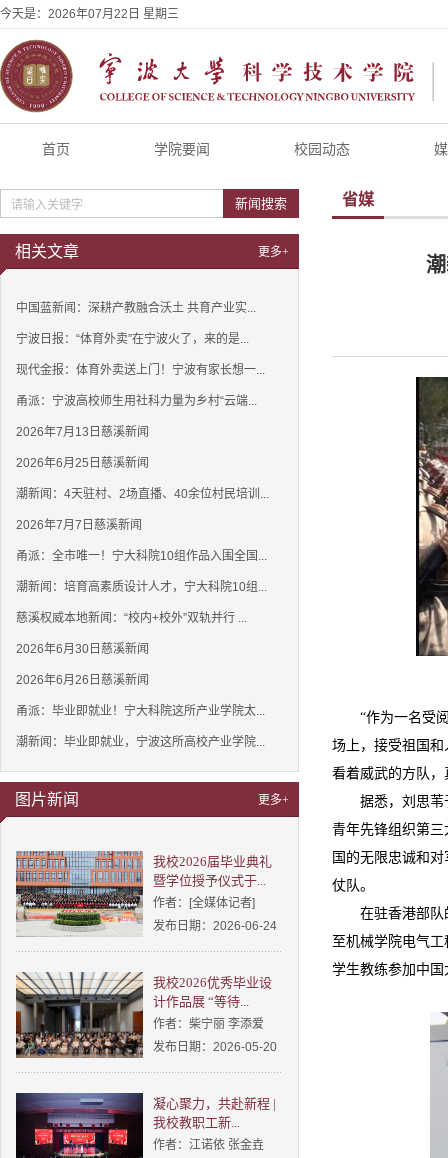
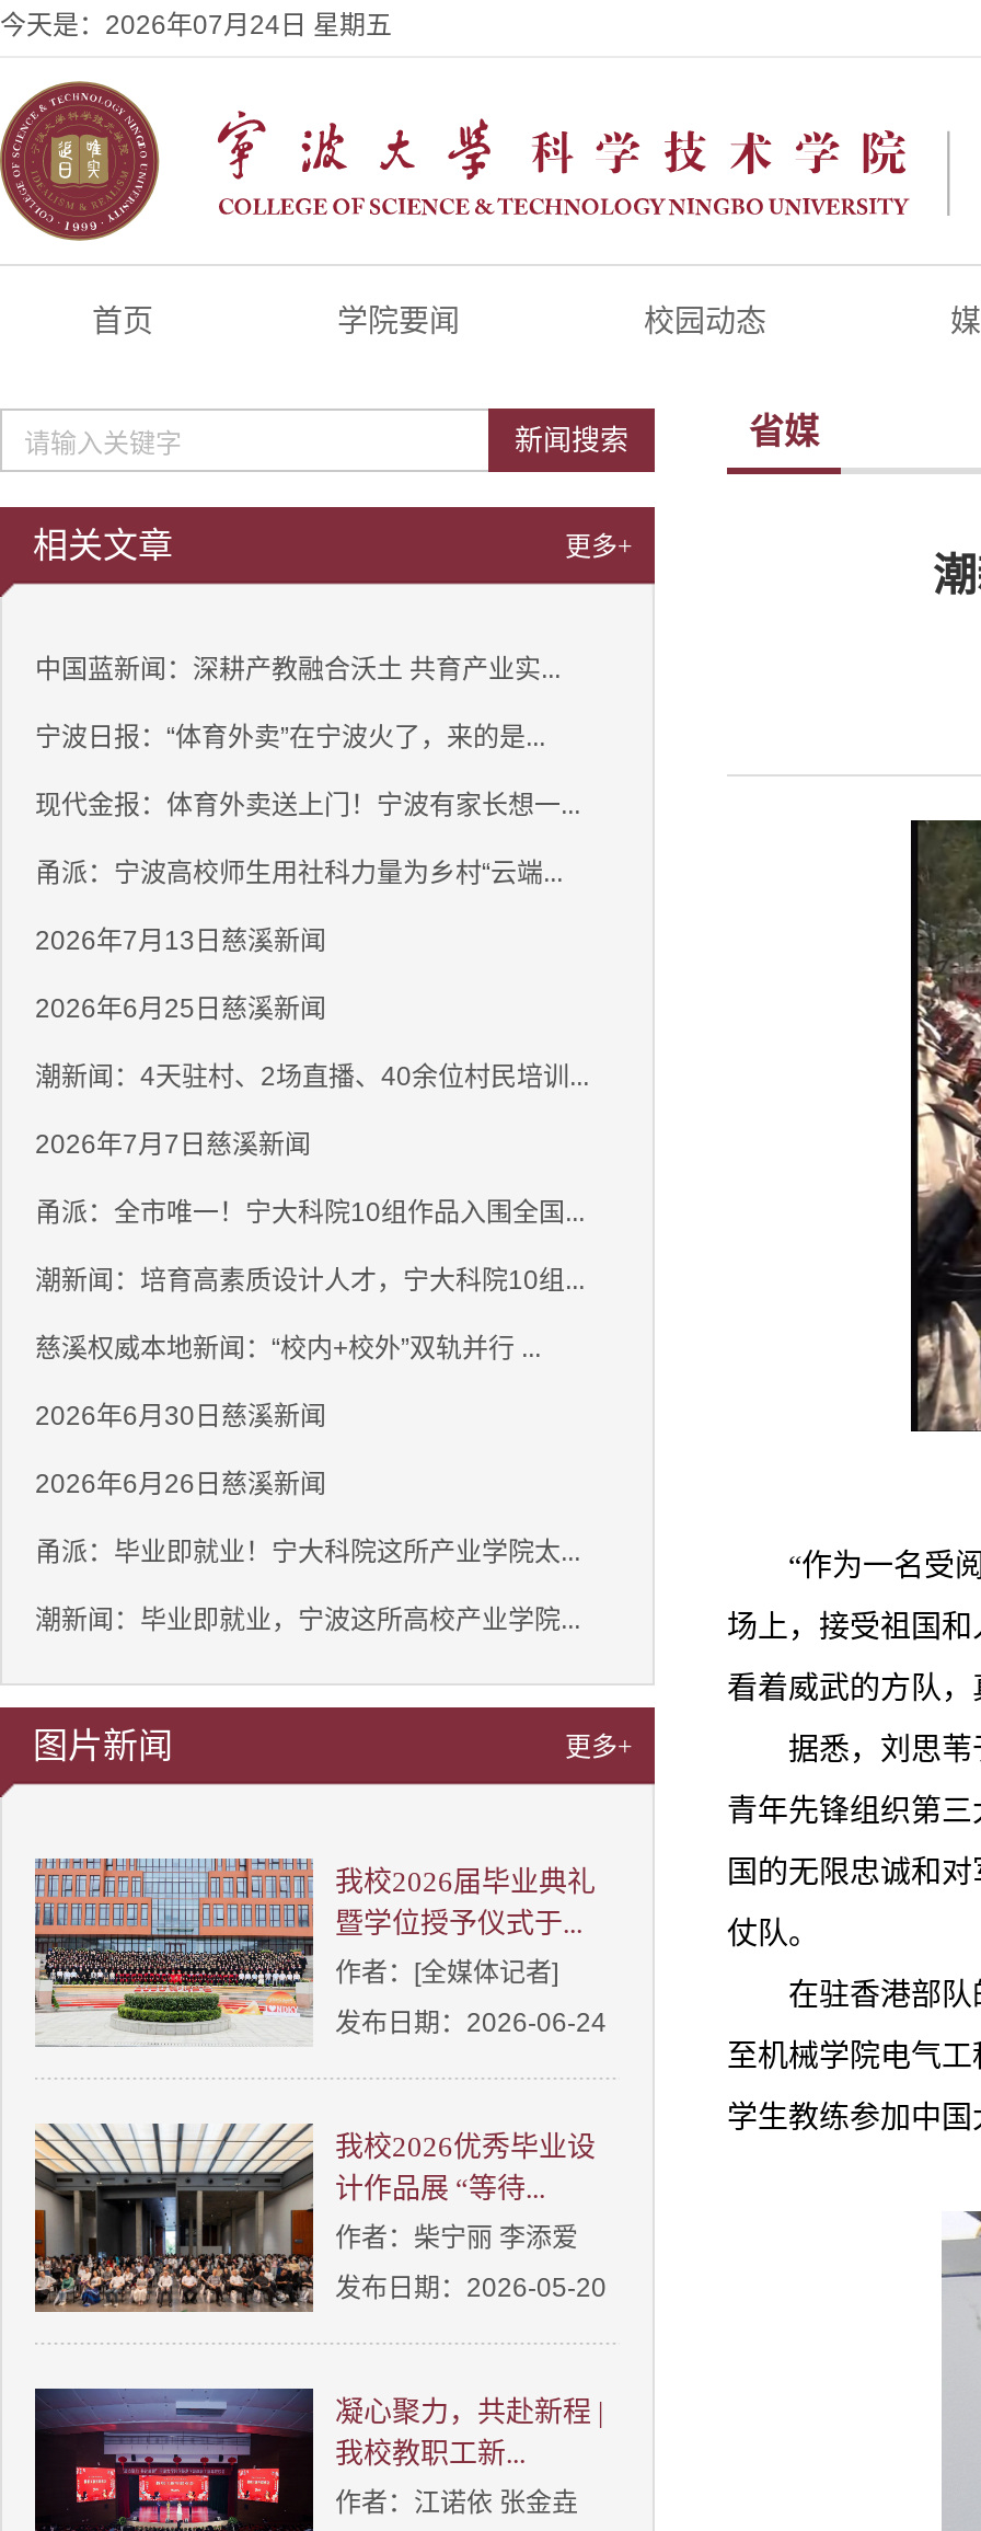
- 今天是：2026年07月22日 星期三
+ 今天是：2026年07月24日 星期五
